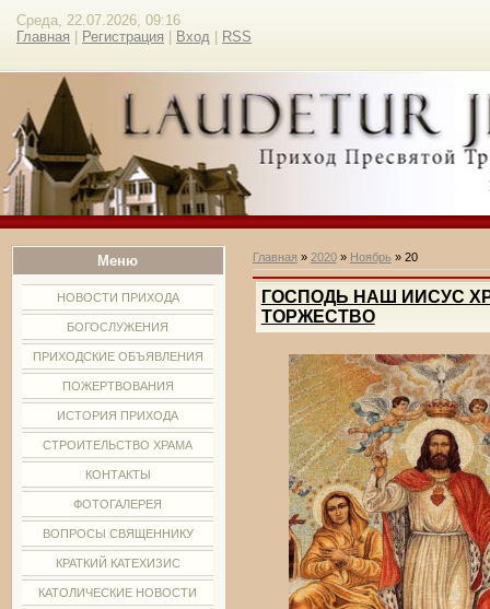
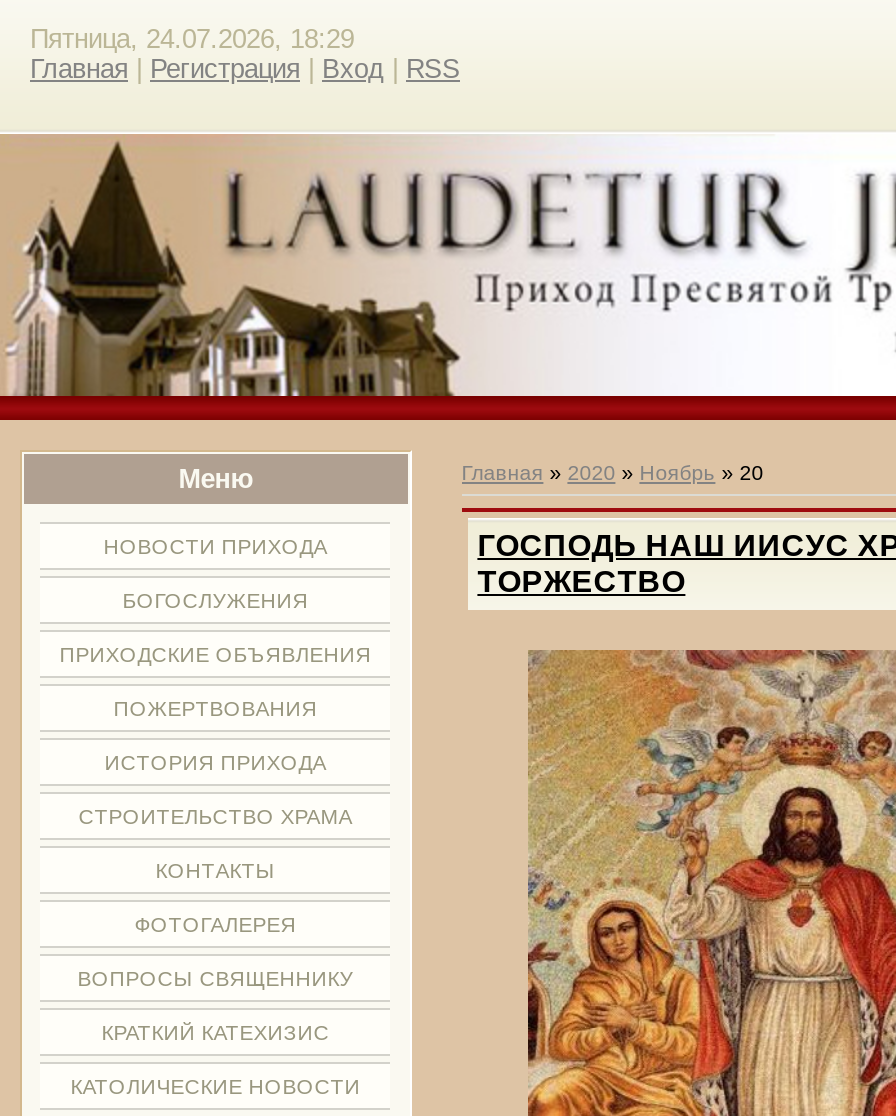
- Среда, 22.07.2026, 09:16
+ Пятница, 24.07.2026, 18:29
